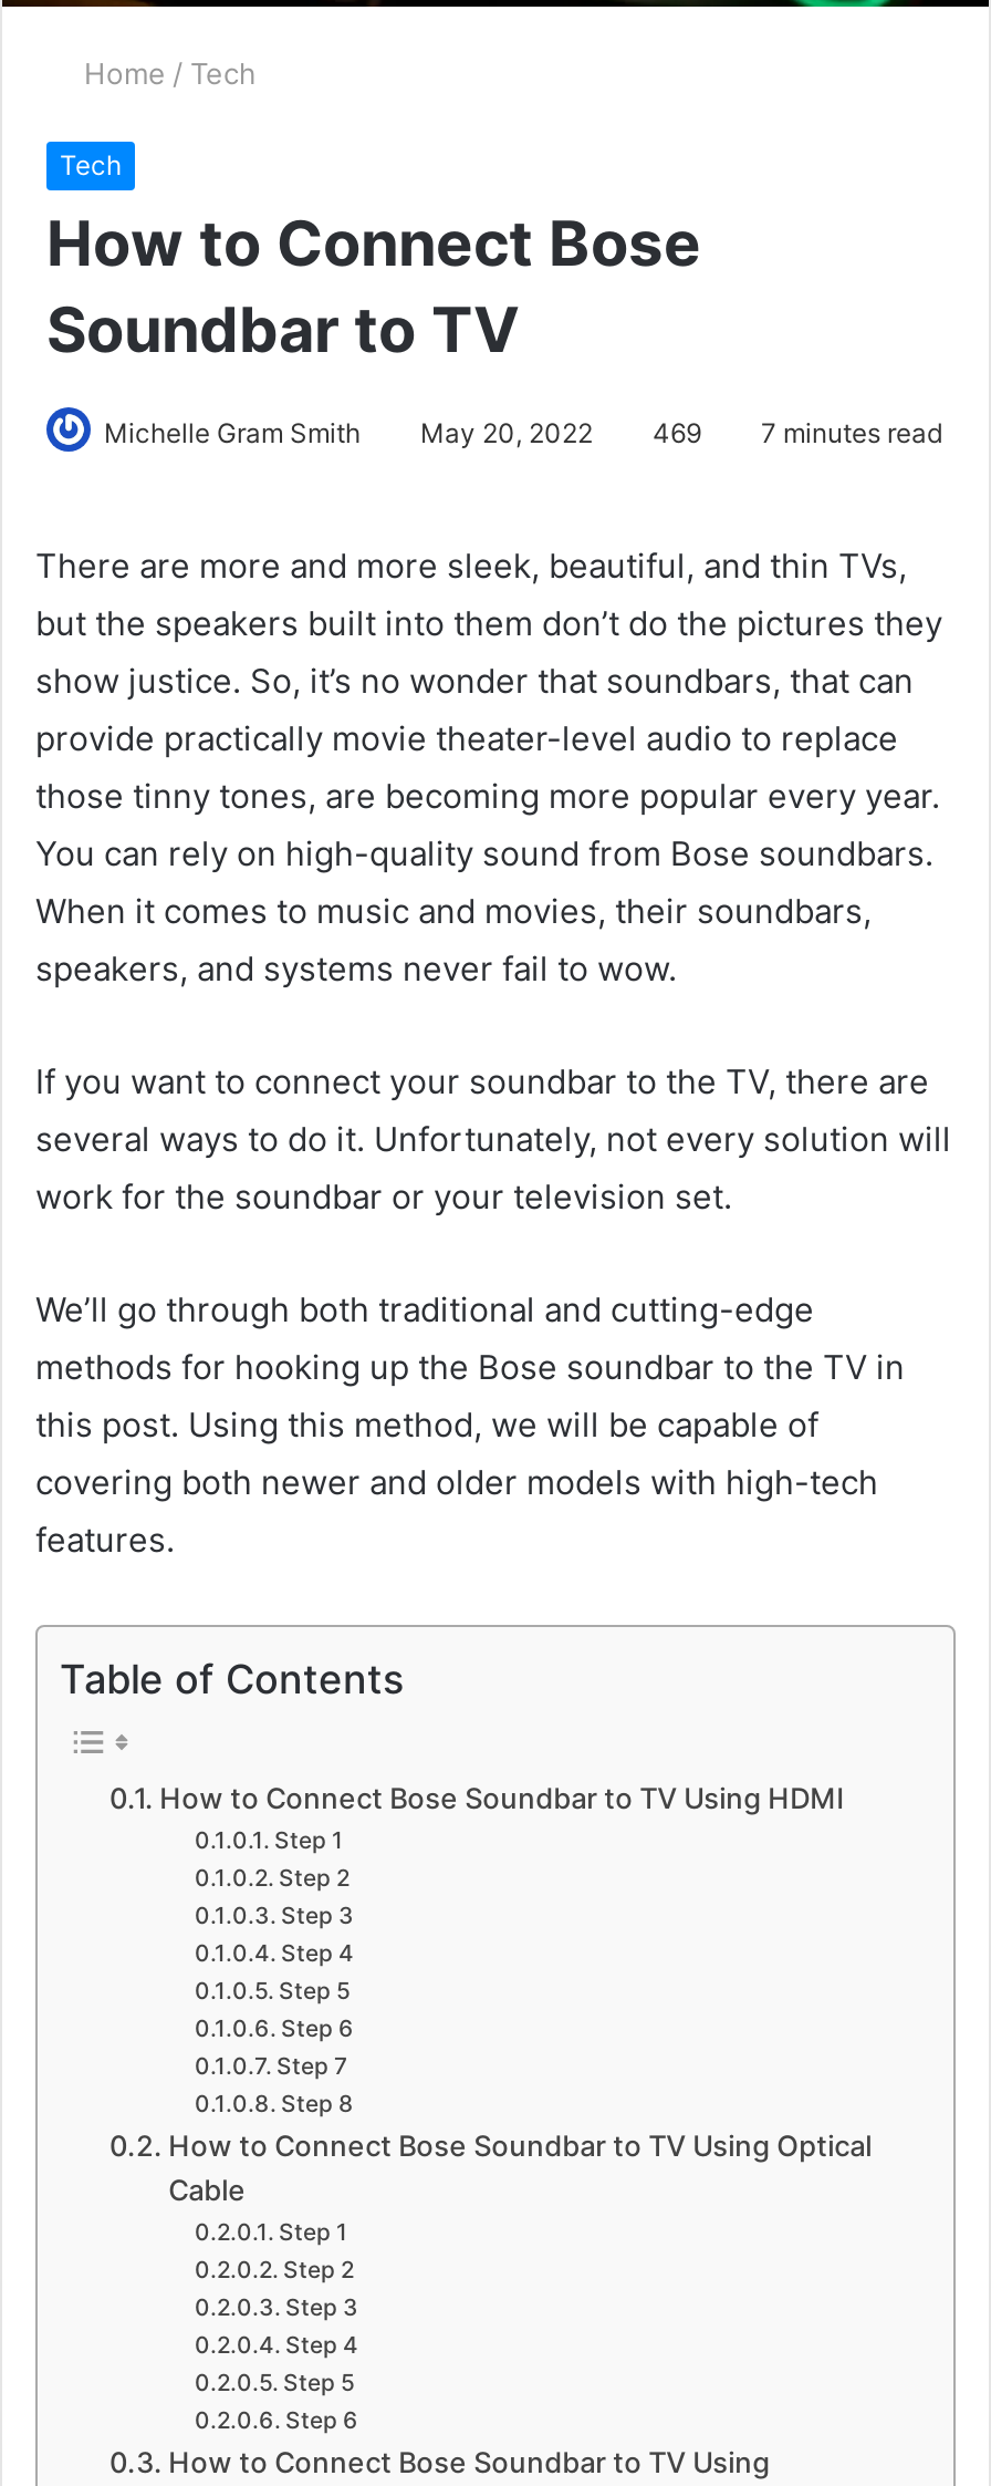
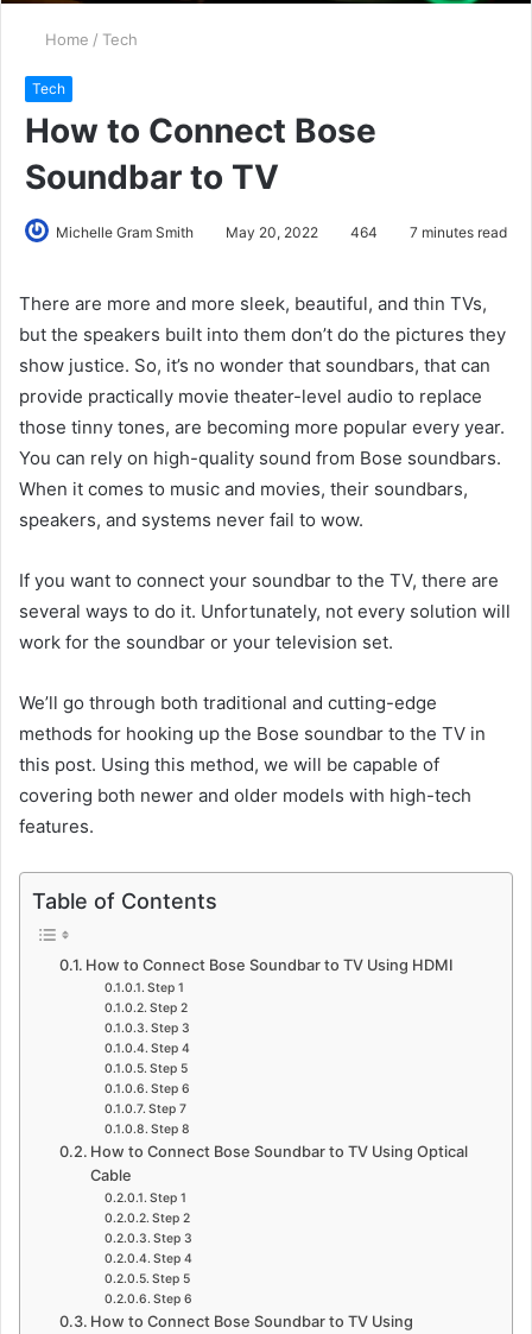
- Michelle Gram Smith May 20, 2022 469 7 minutes read
+ Michelle Gram Smith May 20, 2022 464 7 minutes read
